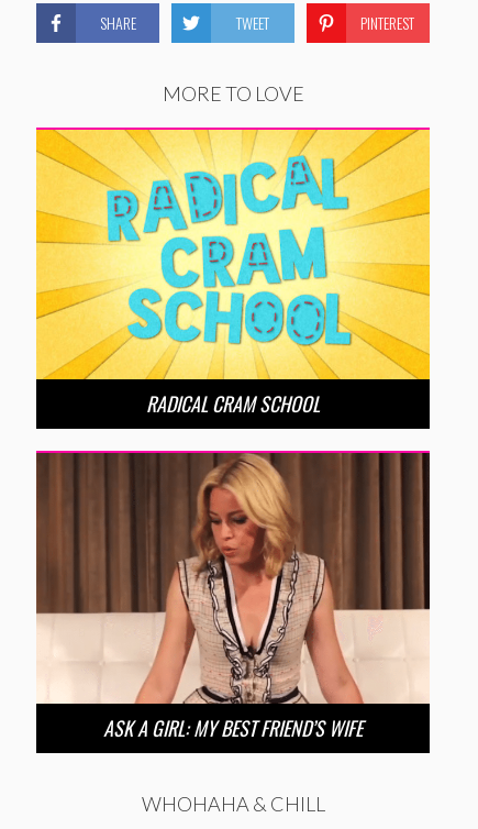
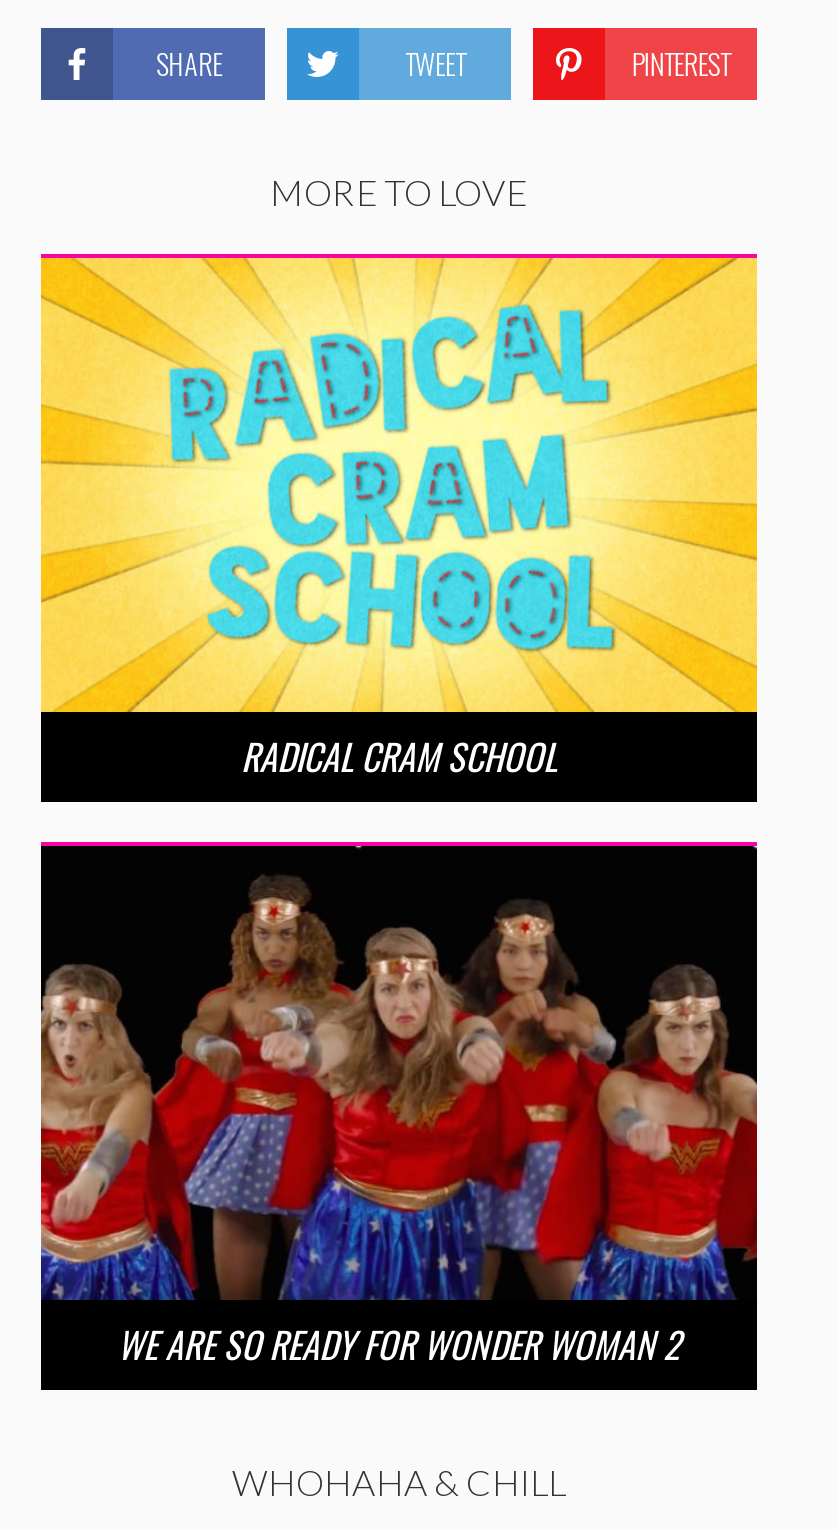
- [image]
- ASK A GIRL: MY BEST FRIEND’S WIFE
+ [image]
+ WE ARE SO READY FOR WONDER WOMAN 2
